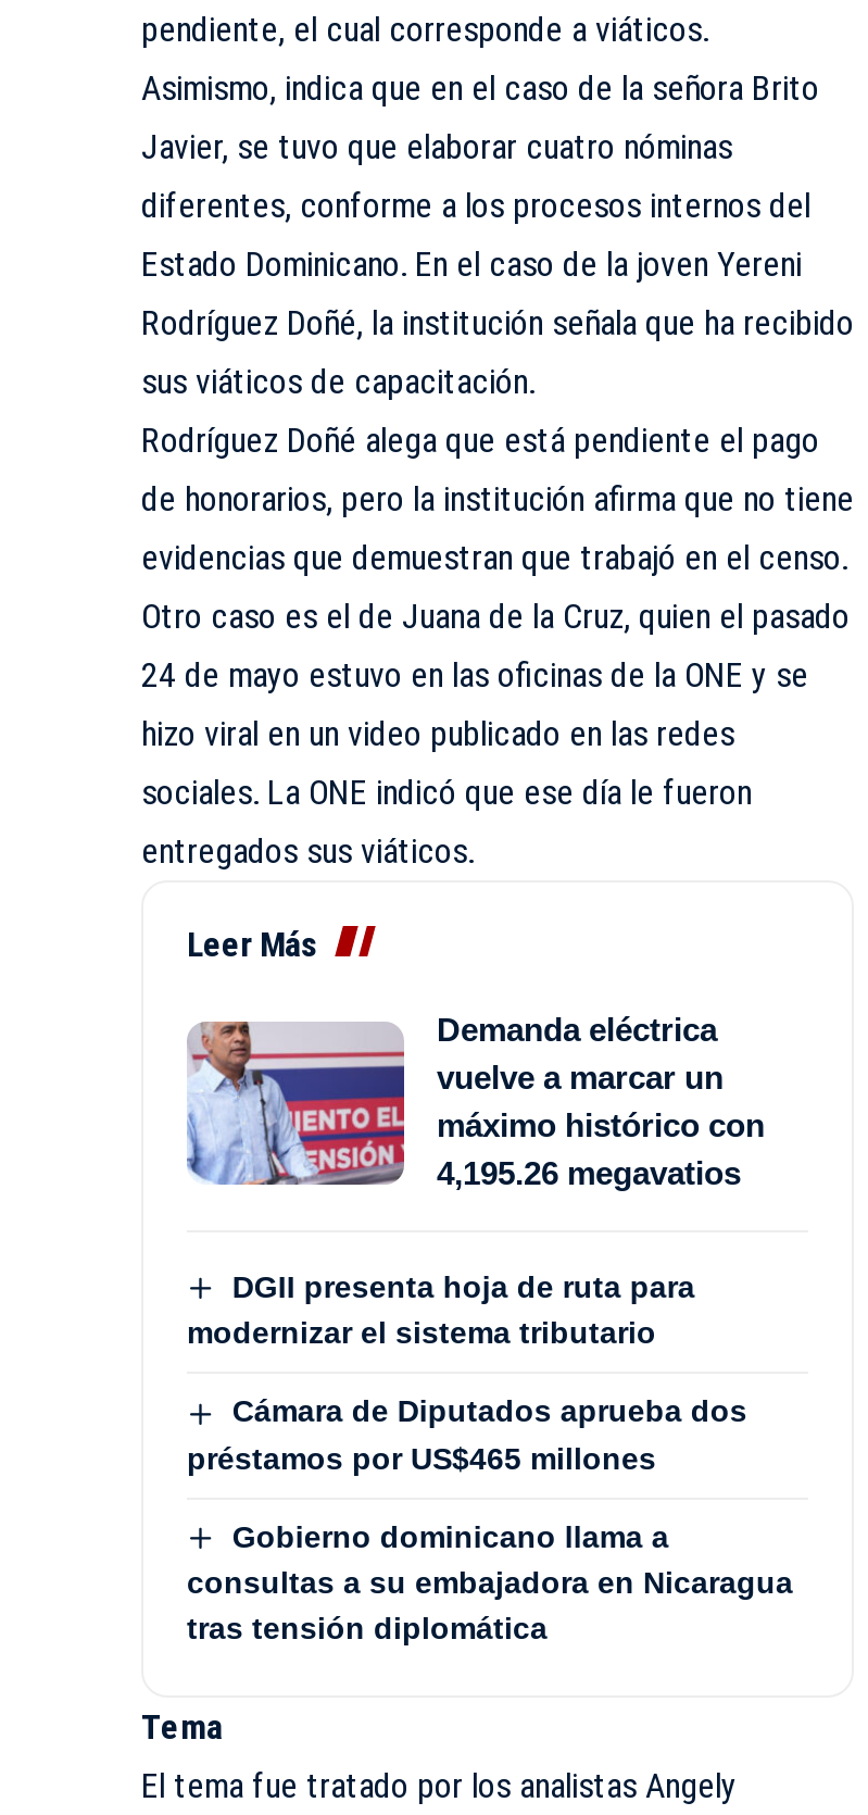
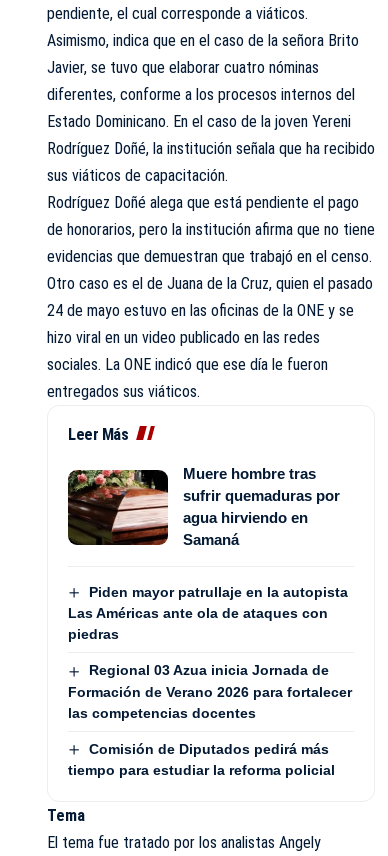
- [image]
- Demanda eléctrica
- vuelve a marcar un
- máximo histórico con
- 4,195.26 megavatios
+ [image]
+ Muere hombre tras
+ sufrir quemaduras por
+ agua hirviendo en
+ Samaná

- DGII presenta hoja de ruta para
- modernizar el sistema tributario
+ Piden mayor patrullaje en la autopista
+ Las Américas ante ola de ataques con
+ piedras

- Cámara de Diputados aprueba dos
- préstamos por US$465 millones
+ Regional 03 Azua inicia Jornada de
+ Formación de Verano 2026 para fortalecer
+ las competencias docentes

- Gobierno dominicano llama a
- consultas a su embajadora en Nicaragua
- tras tensión diplomática
+ Comisión de Diputados pedirá más
+ tiempo para estudiar la reforma policial
